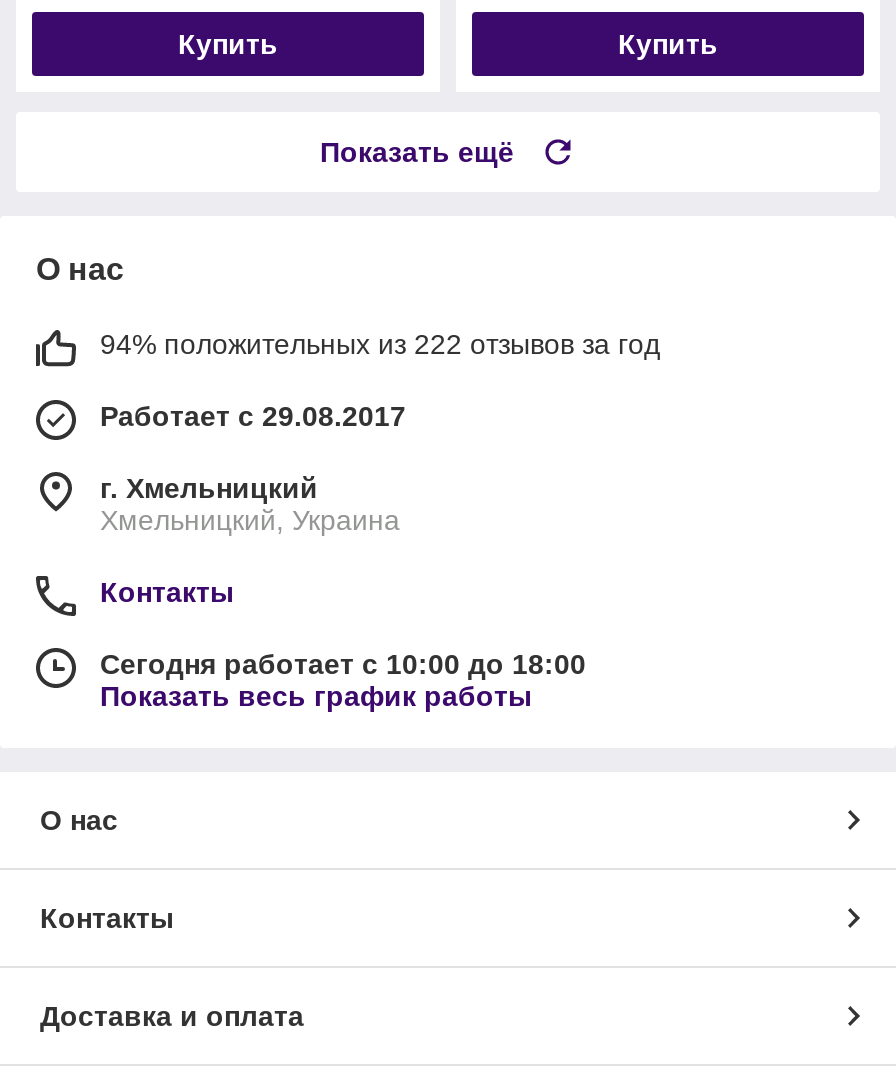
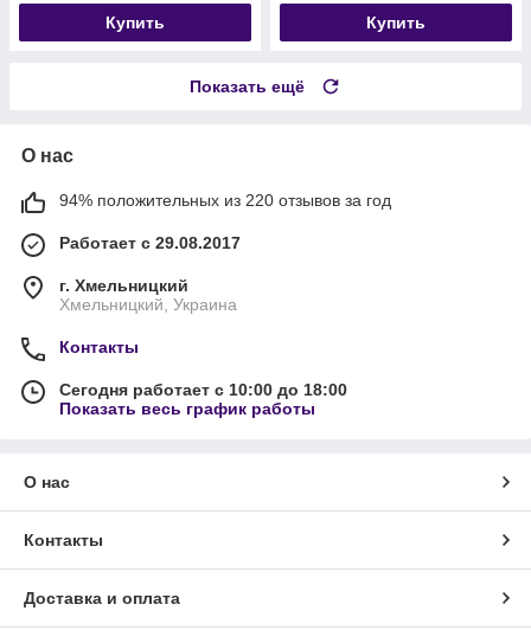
- 94% положительных из 222 отзывов за год
+ 94% положительных из 220 отзывов за год
